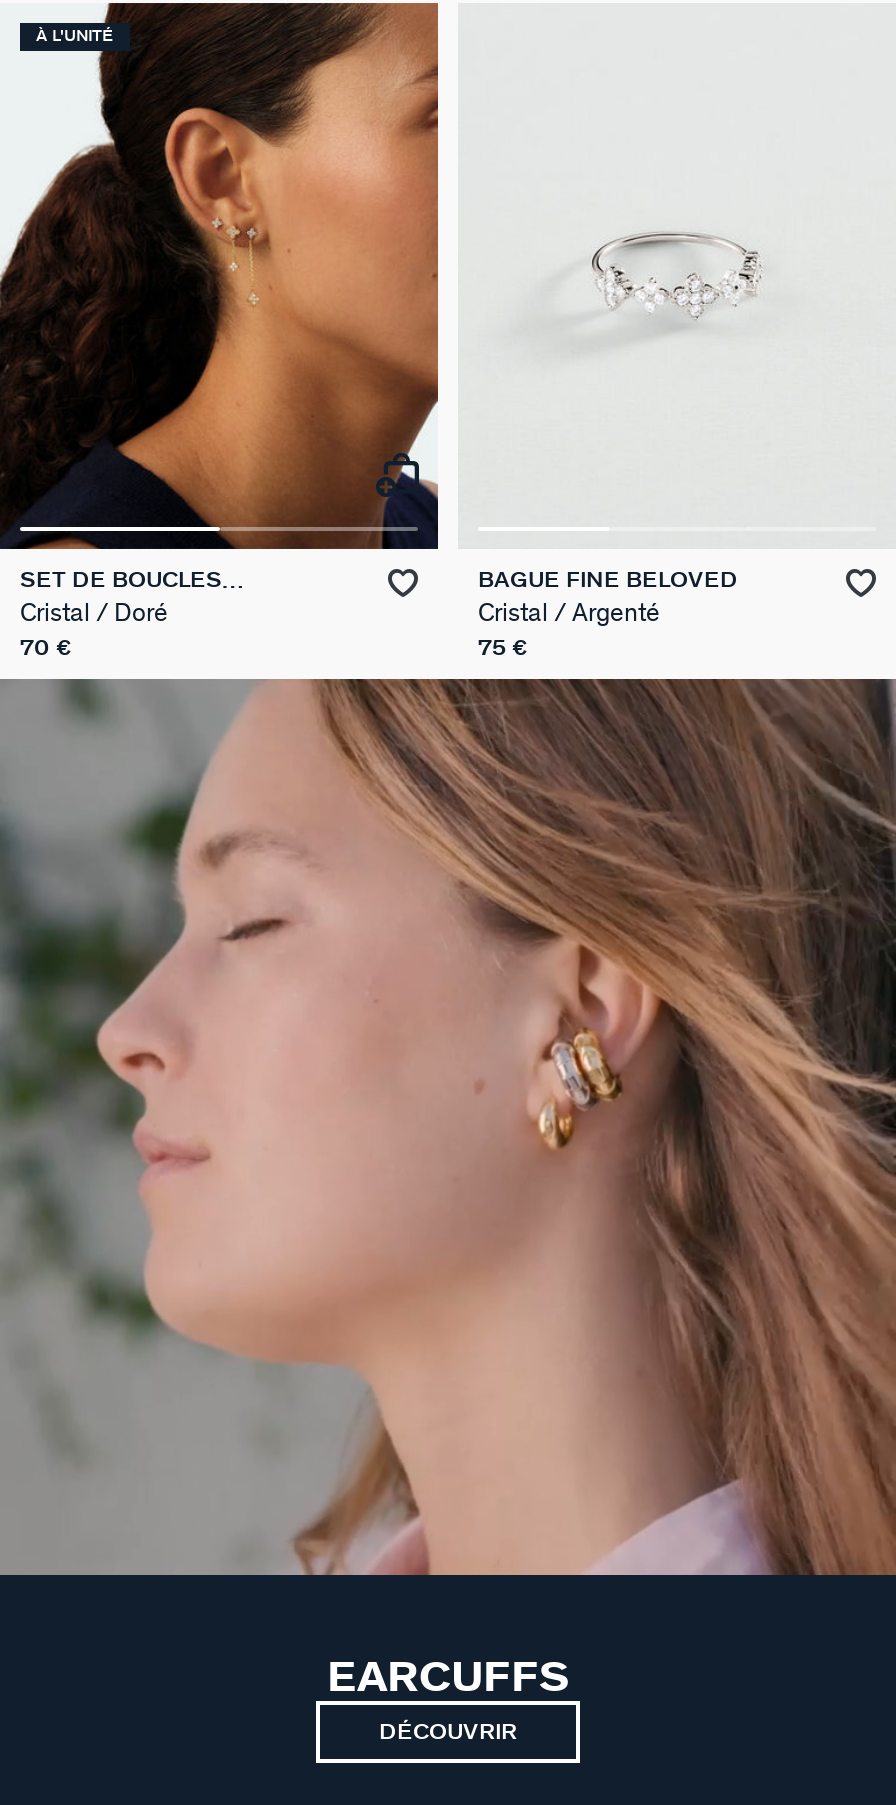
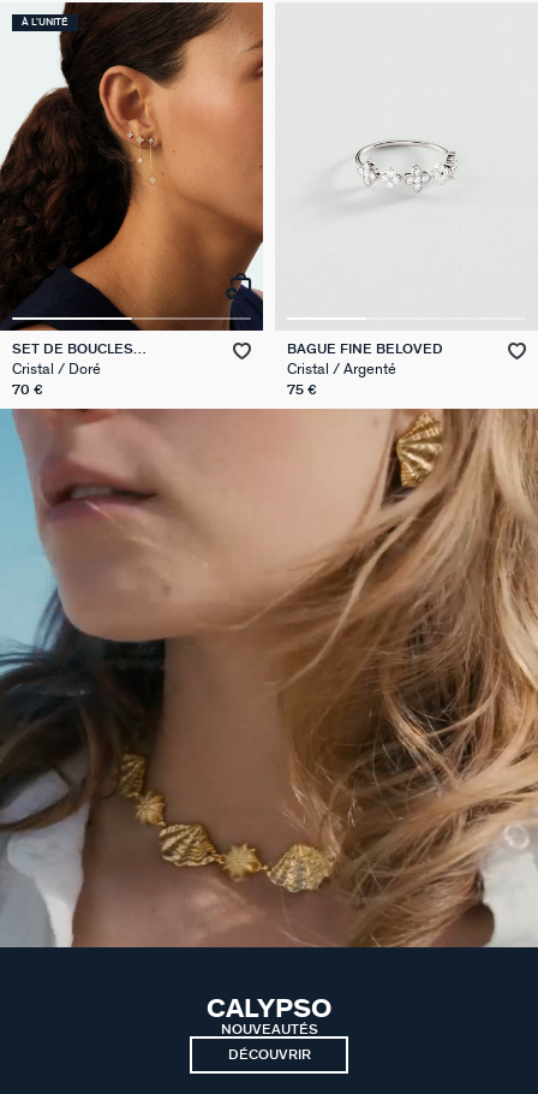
- [image]
+ [image]

- EARCUFFS
+ CALYPSO
+ NOUVEAUTÉS
